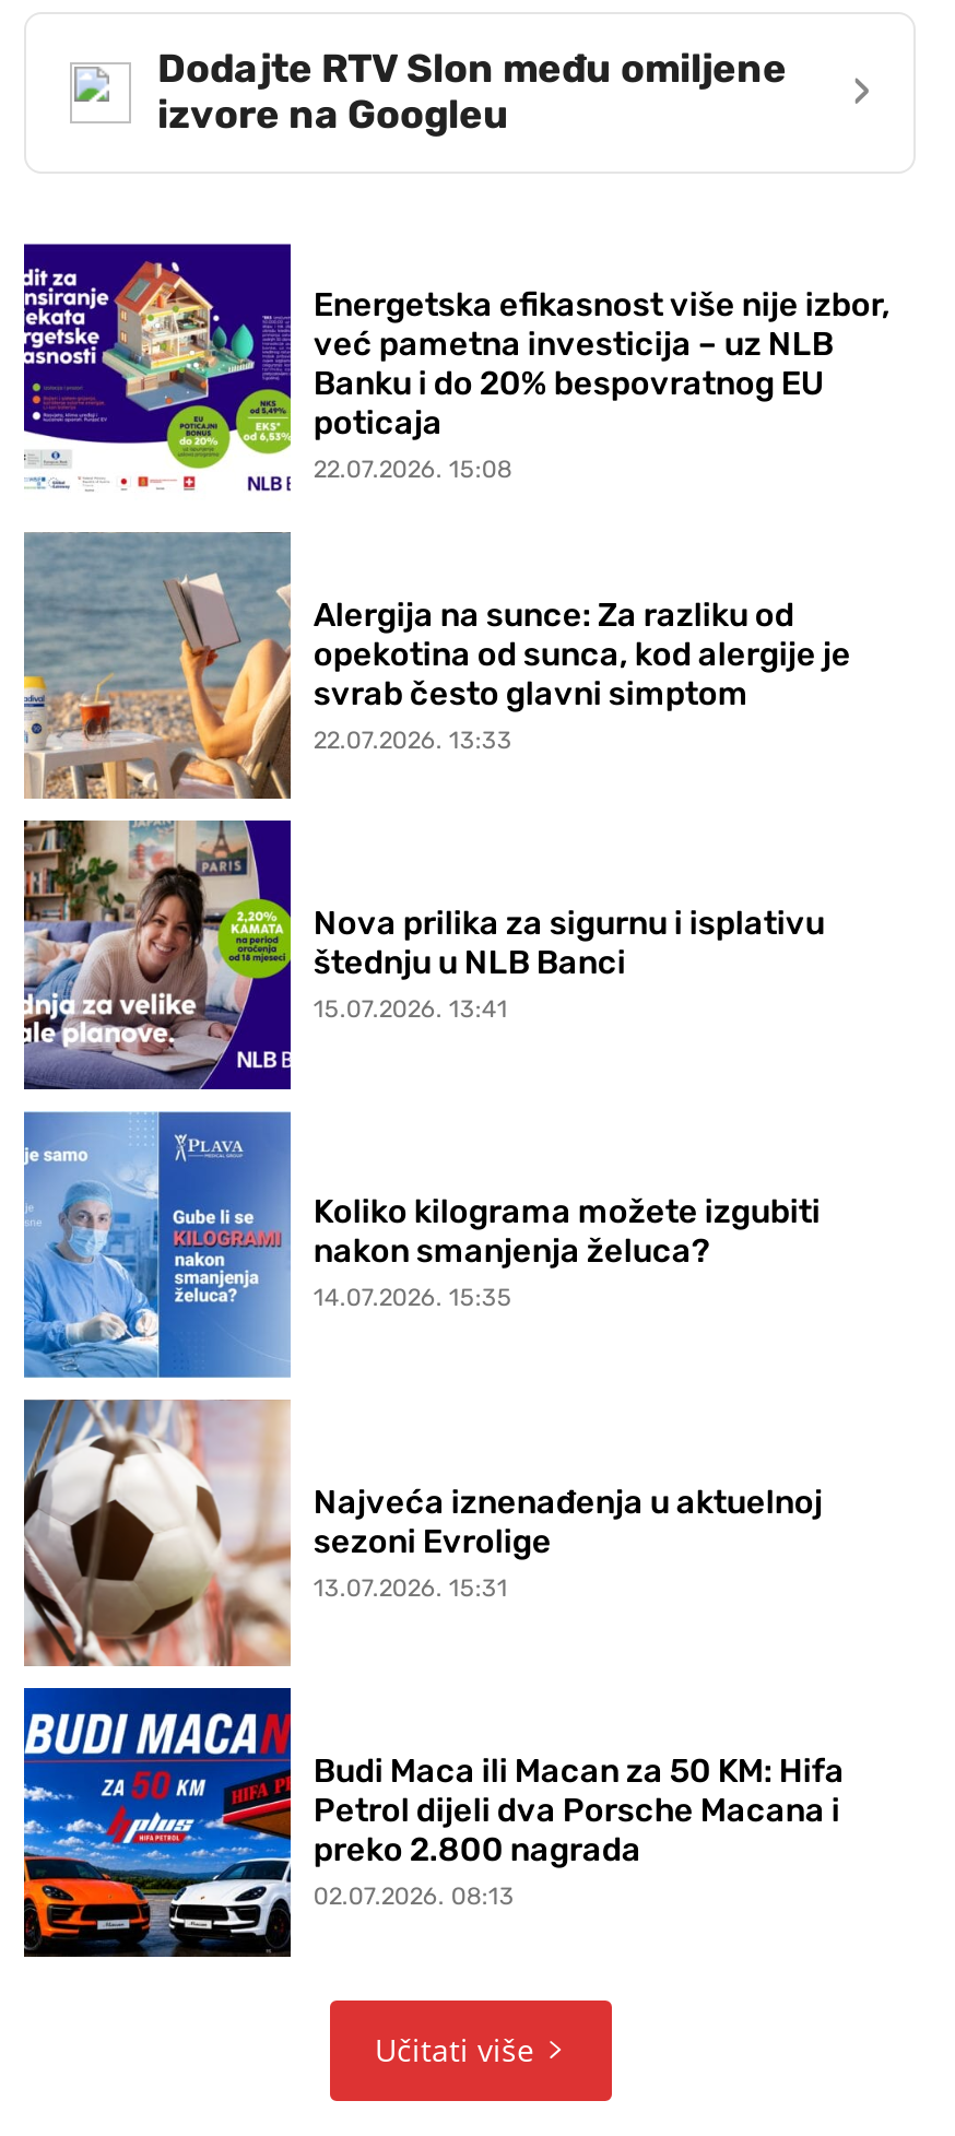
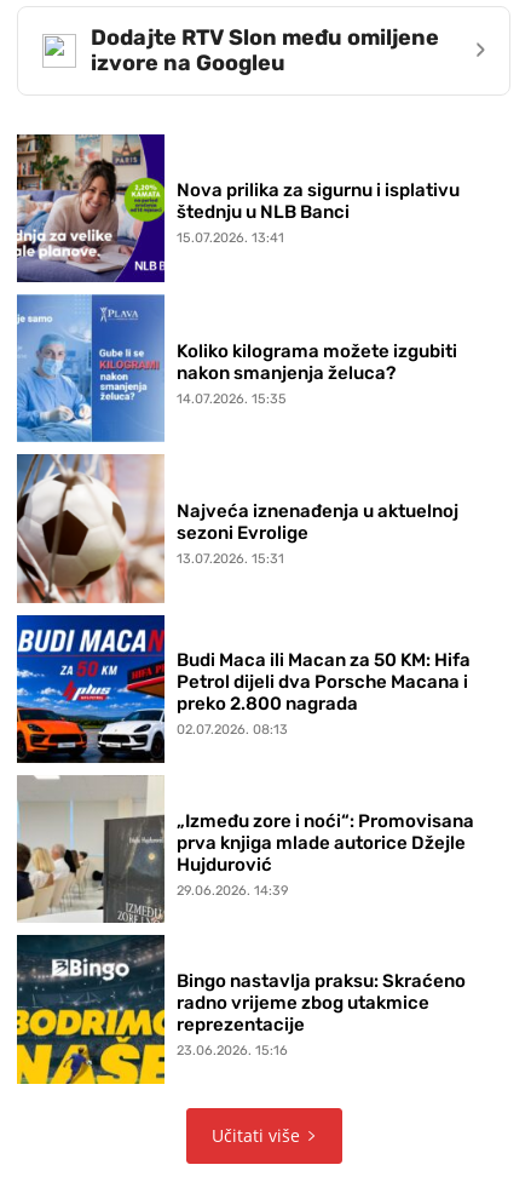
- [image]
- Energetska efikasnost više nije izbor,
- već pametna investicija – uz NLB
- Banku i do 20% bespovratnog EU
- poticaja
- 22.07.2026. 15:08

- [image]
- Alergija na sunce: Za razliku od
- opekotina od sunca, kod alergije je
- svrab često glavni simptom
- 22.07.2026. 13:33

moved up: [image] | Nova prilika za sigurnu i isplativu | štednju u NLB Banci | ... | preko 2.800 nagrada | 02.07.2026. 08:13

+ [image]
+ „Između zore i noći“: Promovisana
+ prva knjiga mlade autorice Džejle
+ Hujdurović
+ 29.06.2026. 14:39

+ [image]
+ Bingo nastavlja praksu: Skraćeno
+ radno vrijeme zbog utakmice
+ reprezentacije
+ 23.06.2026. 15:16
